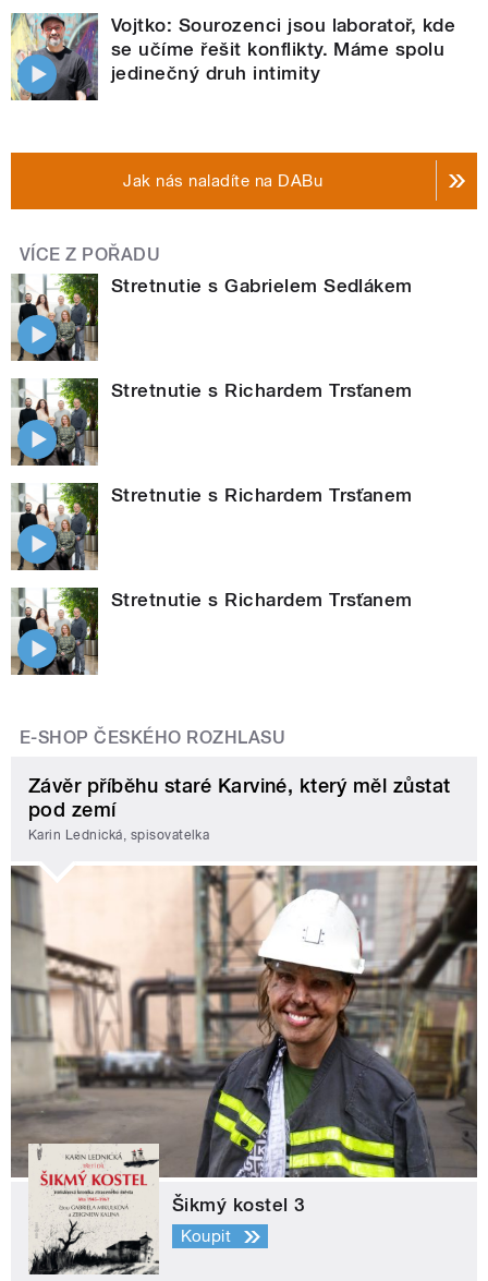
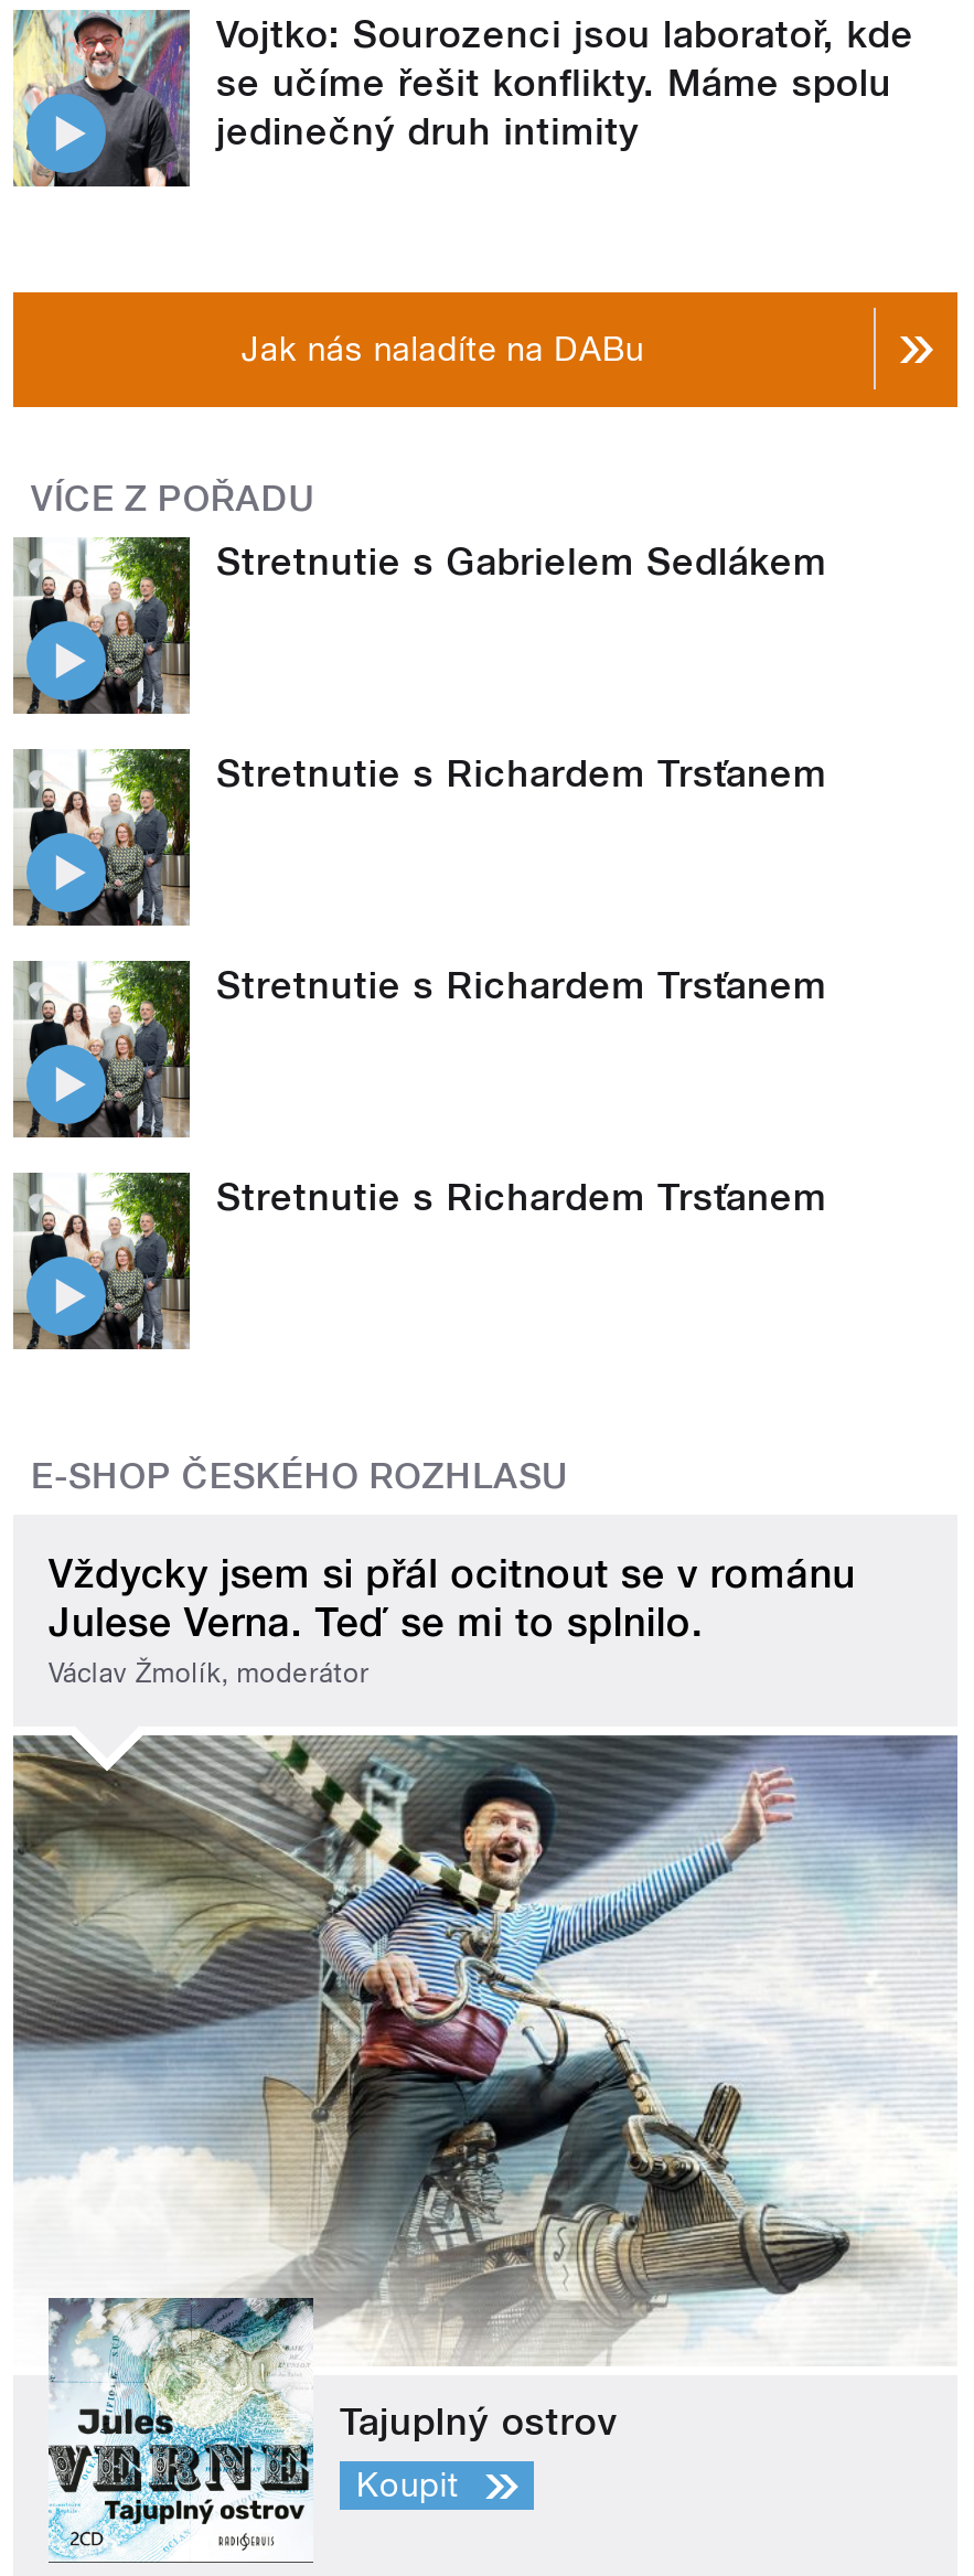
- Závěr příběhu staré Karviné, který měl zůstat
- pod zemí
- Karin Lednická, spisovatelka
+ Vždycky jsem si přál ocitnout se v románu
+ Julese Verna. Teď se mi to splnilo.
+ Václav Žmolík, moderátor

- [image]
- Šikmý kostel 3
+ [image]
+ Tajuplný ostrov
